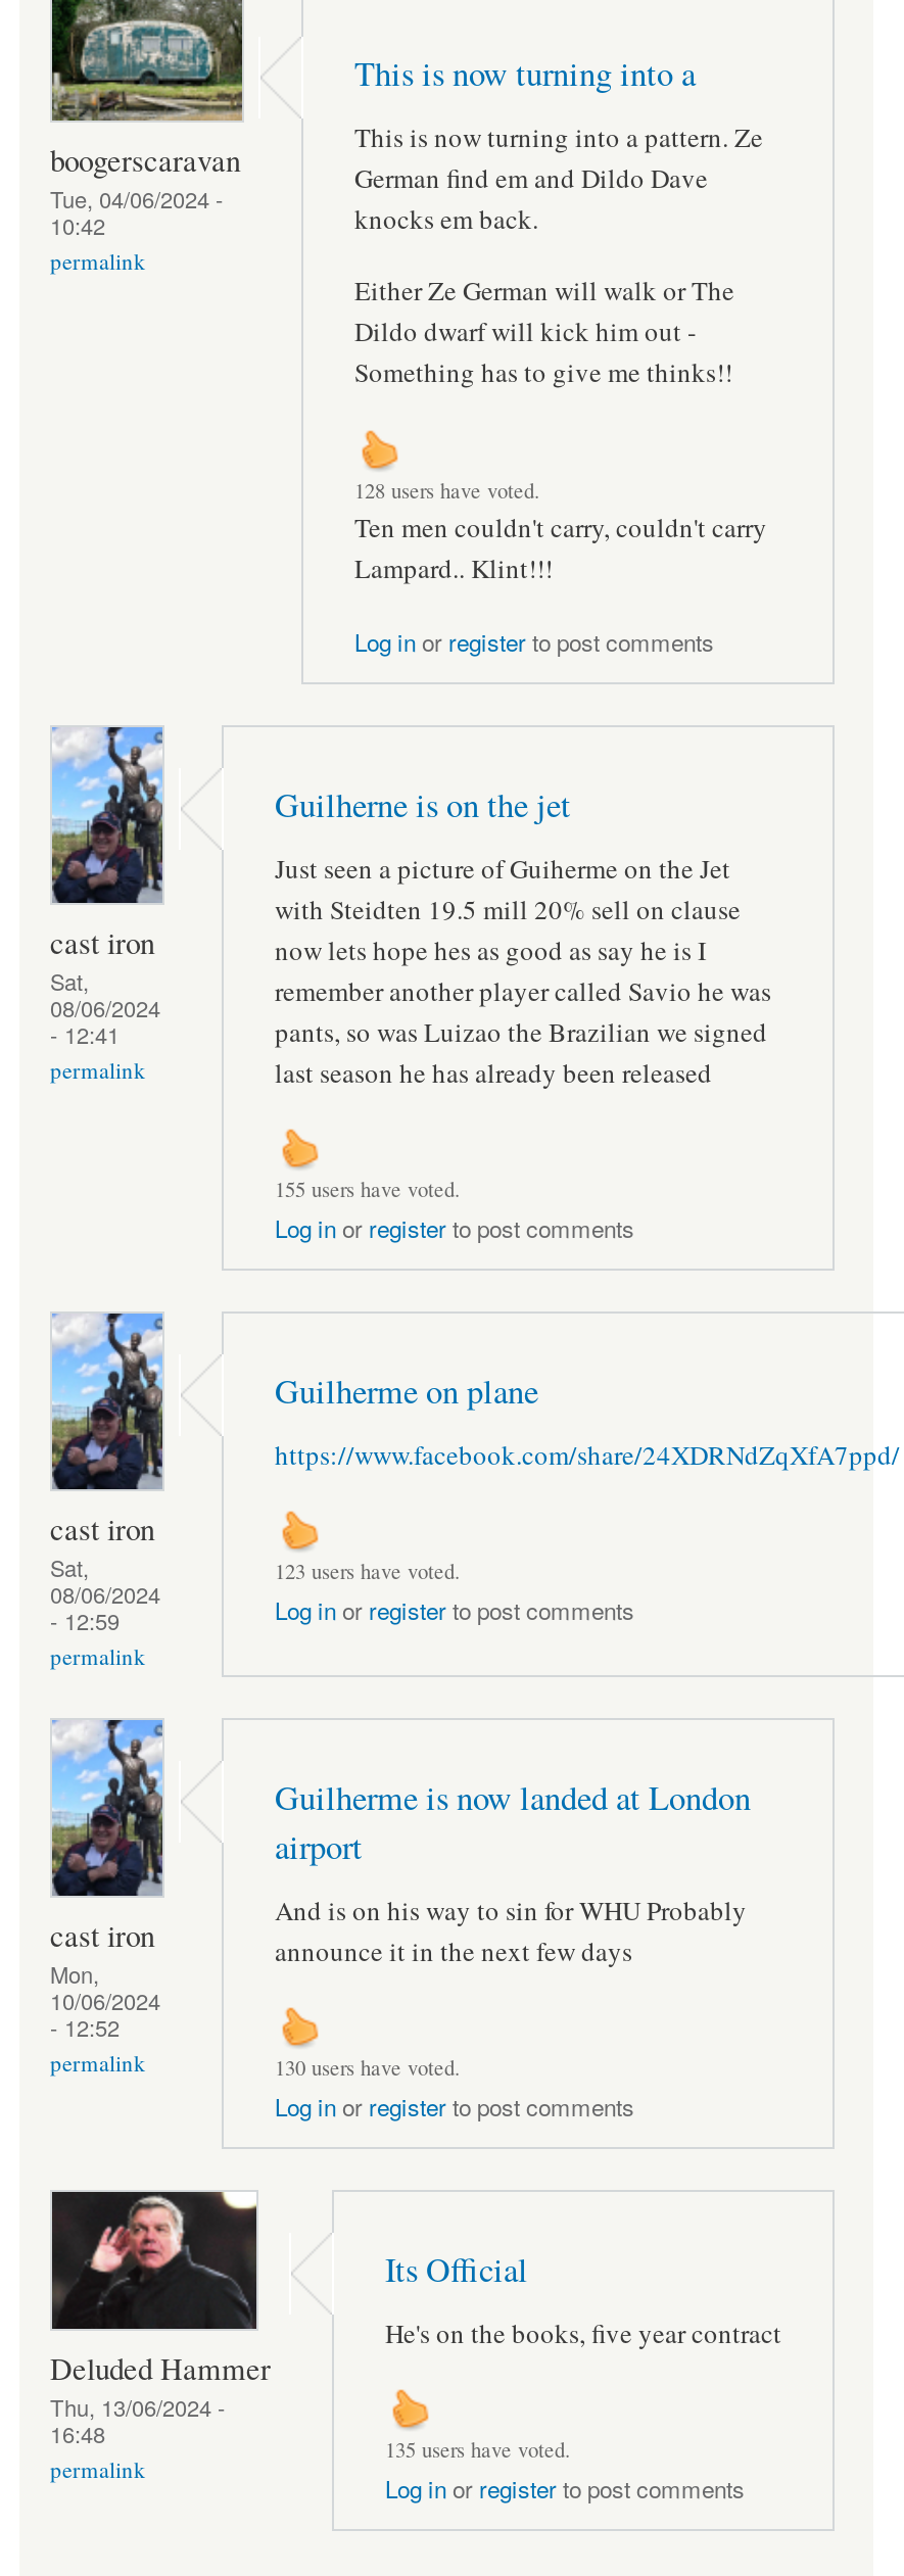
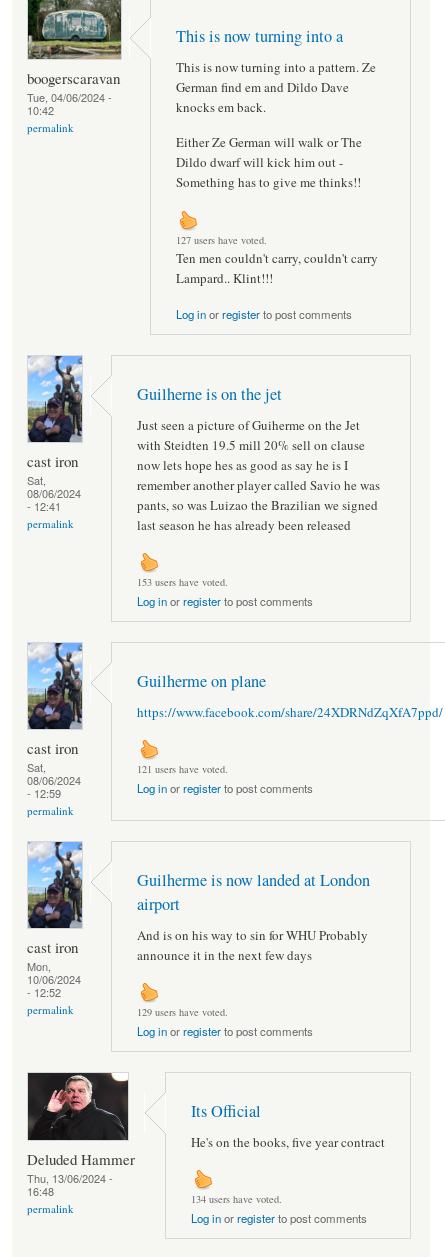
- 128 users have voted.
+ 127 users have voted.

- 155 users have voted.
+ 153 users have voted.

- 123 users have voted.
+ 121 users have voted.

- 130 users have voted.
+ 129 users have voted.

- 135 users have voted.
+ 134 users have voted.
